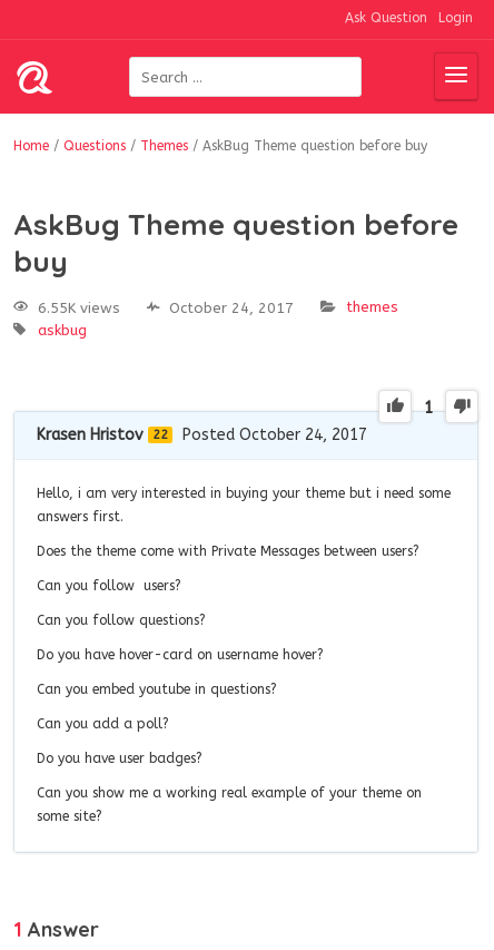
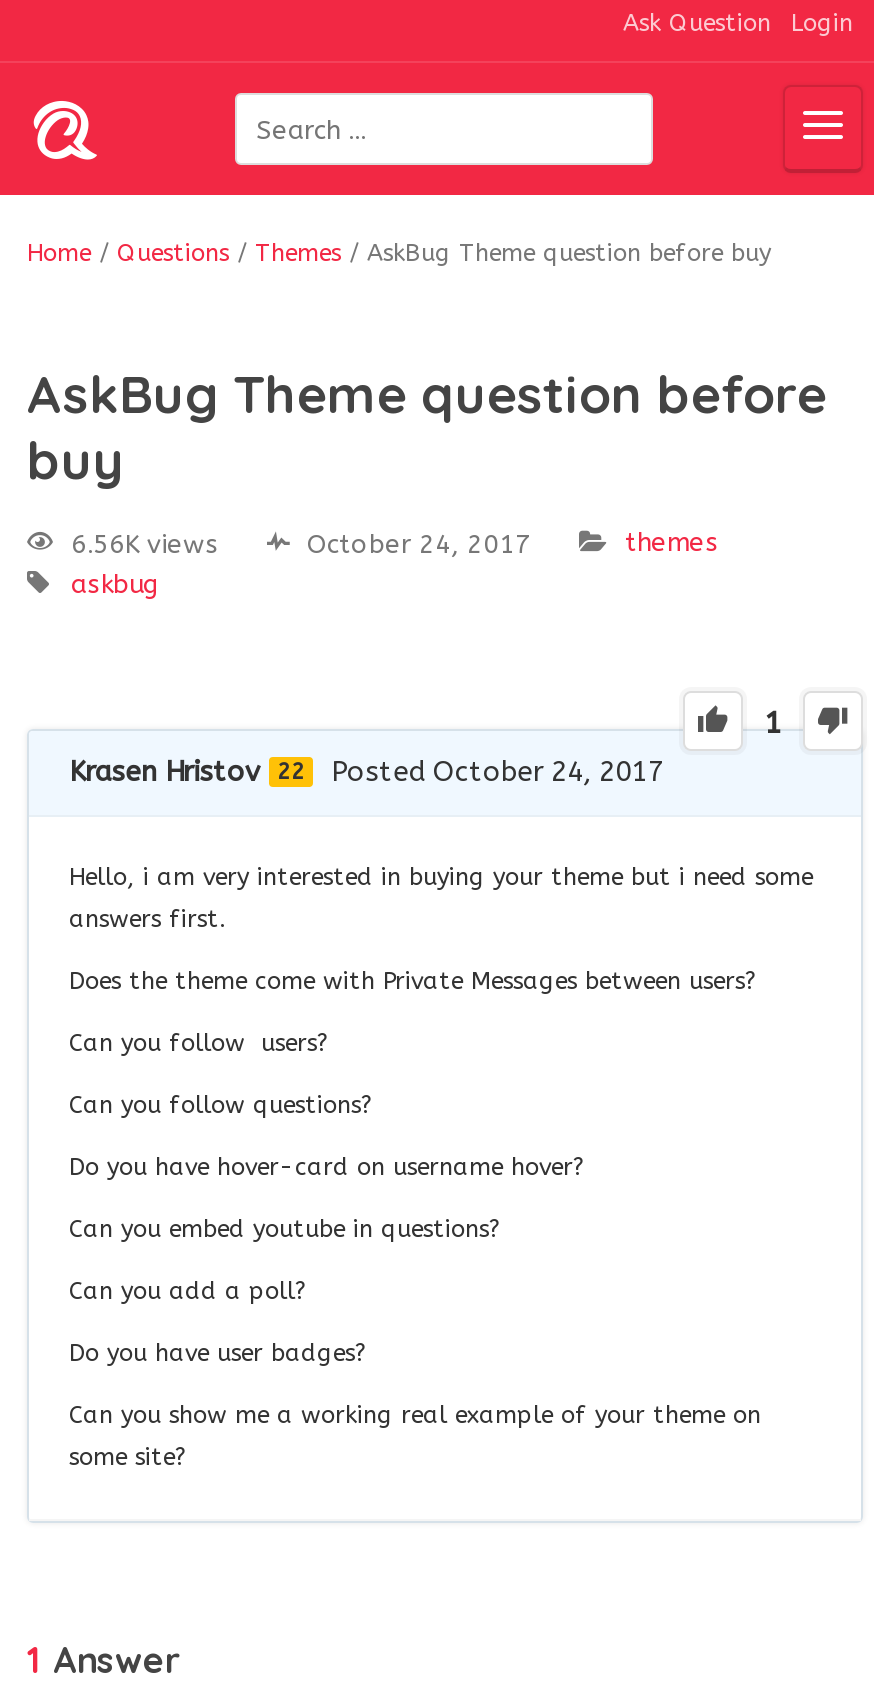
- 6.55K views
+ 6.56K views
